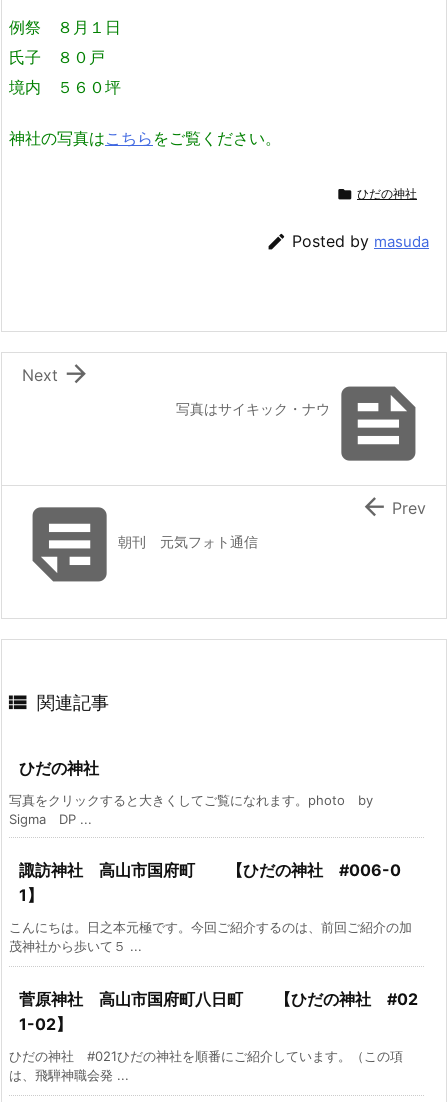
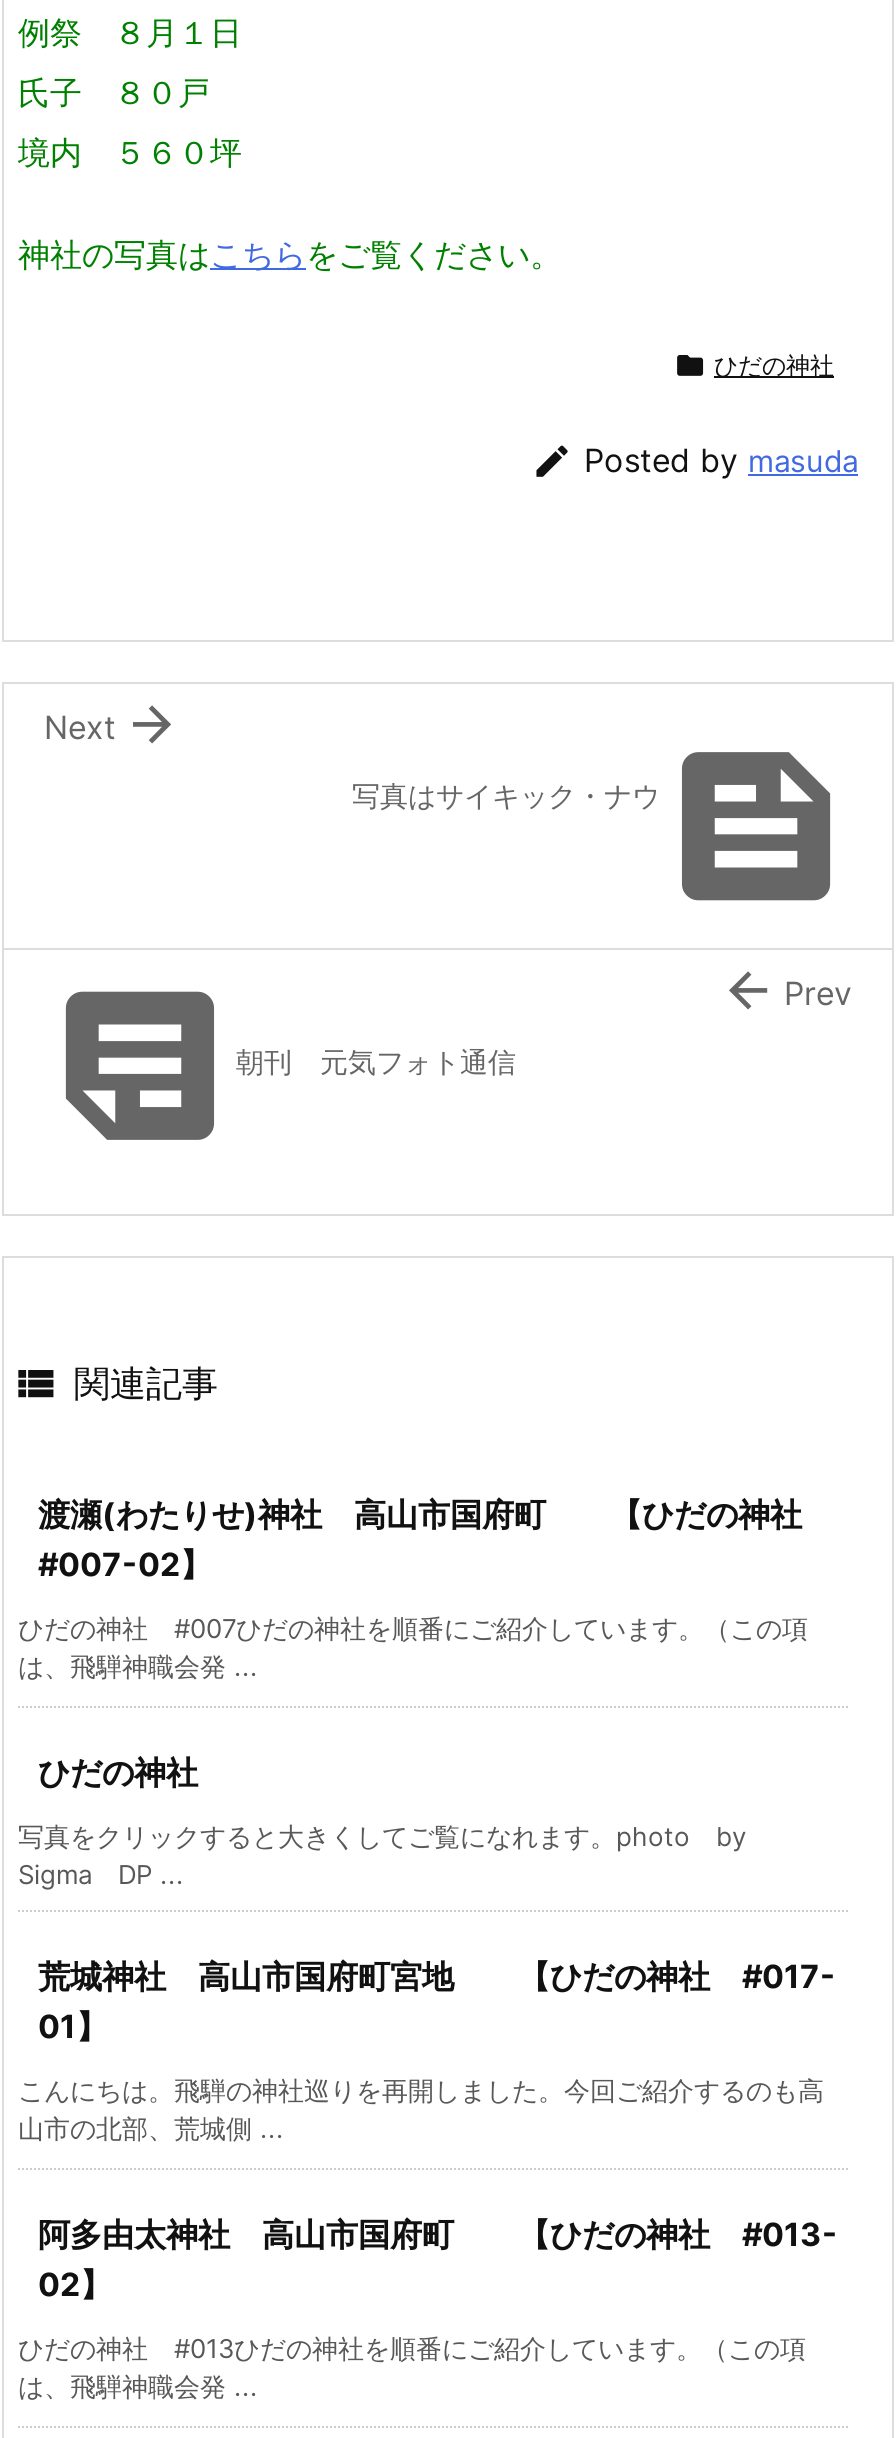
+ 渡瀬(わたりせ)神社 高山市国府町 【ひだの神社
+ #007-02】
+ ひだの神社 #007ひだの神社を順番にご紹介しています。（この項
+ は、飛騨神職会発 ...

- 諏訪神社 高山市国府町 【ひだの神社 #006-0
- 1】
+ 荒城神社 高山市国府町宮地 【ひだの神社 #017-
+ 01】

- こんにちは。日之本元極です。今回ご紹介するのは、前回ご紹介の加
- 茂神社から歩いて５ ...
+ こんにちは。飛騨の神社巡りを再開しました。今回ご紹介するのも高
+ 山市の北部、荒城側 ...

- 菅原神社 高山市国府町八日町 【ひだの神社 #02
- 1-02】
+ 阿多由太神社 高山市国府町 【ひだの神社 #013-
+ 02】

- ひだの神社 #021ひだの神社を順番にご紹介しています。（この項
+ ひだの神社 #013ひだの神社を順番にご紹介しています。（この項
